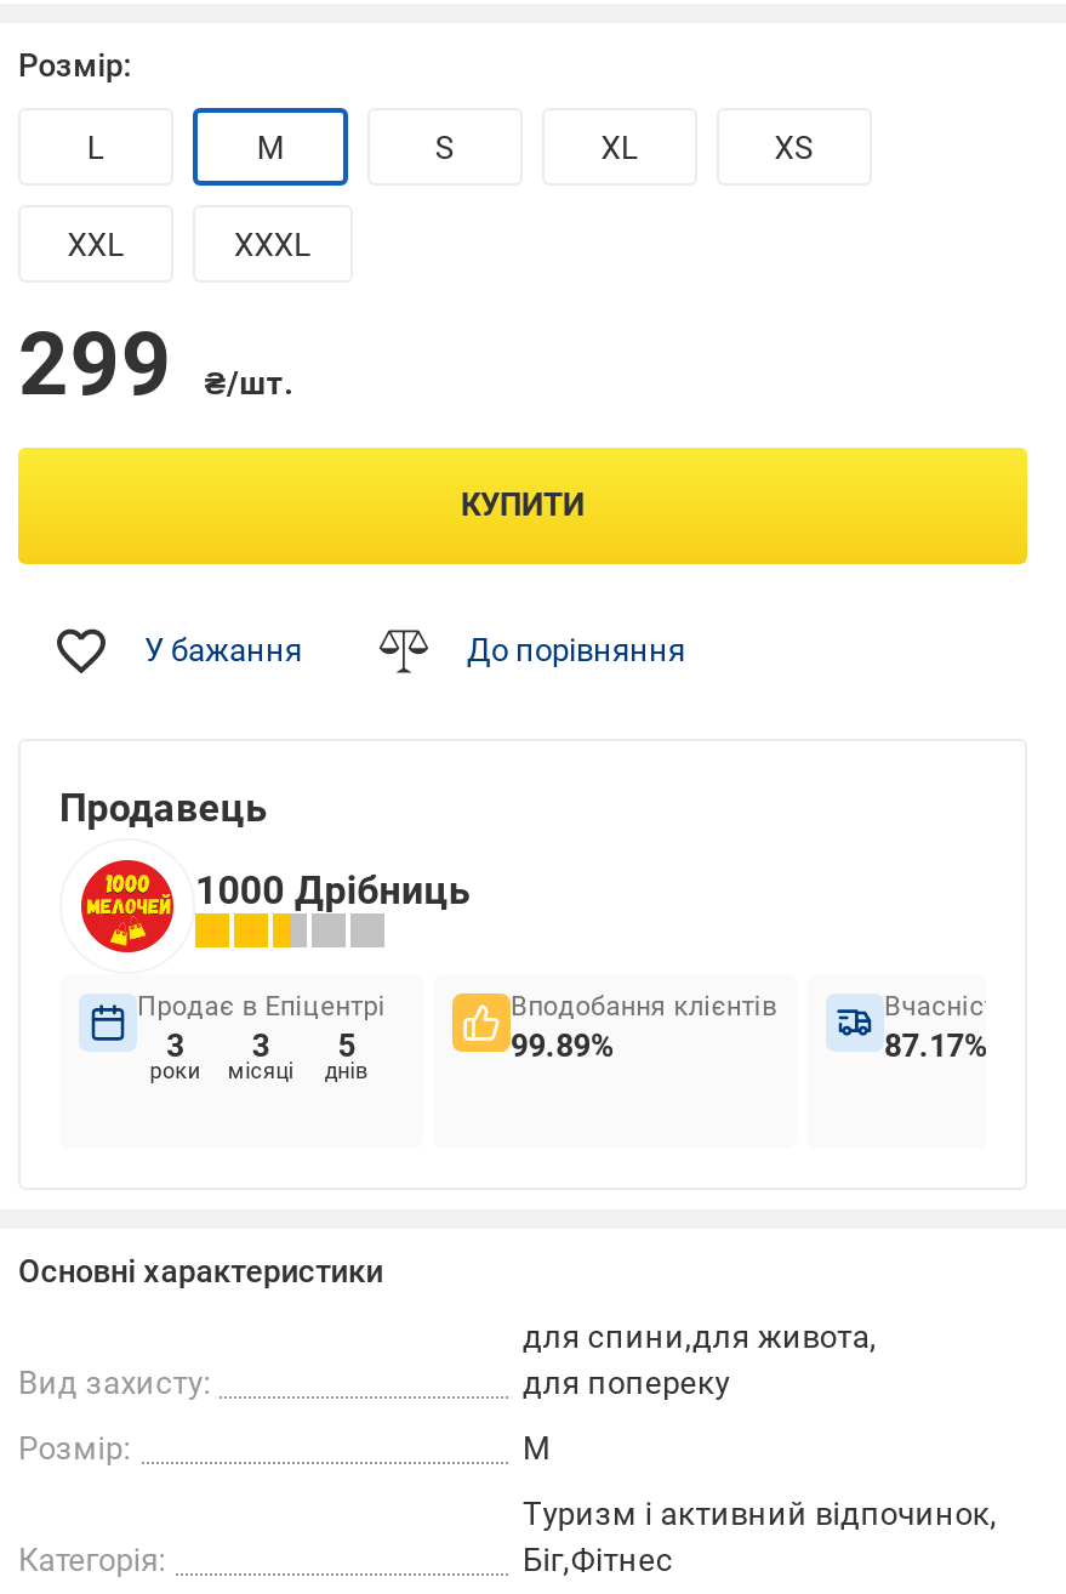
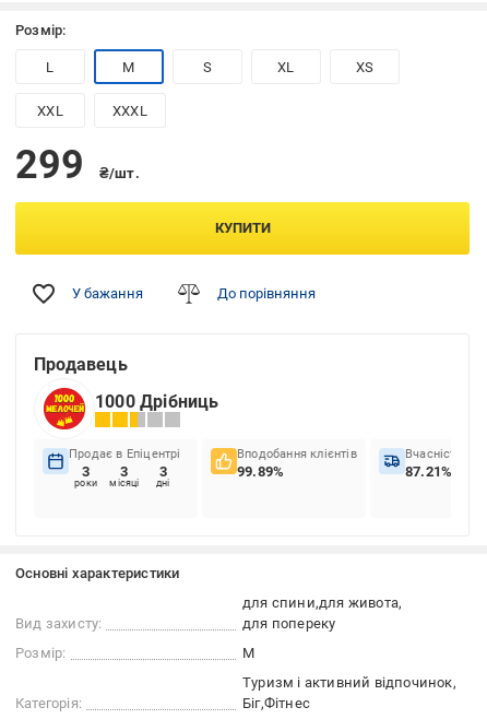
- 5
- днів
+ 3
+ дні

- 87.17%
+ 87.21%
